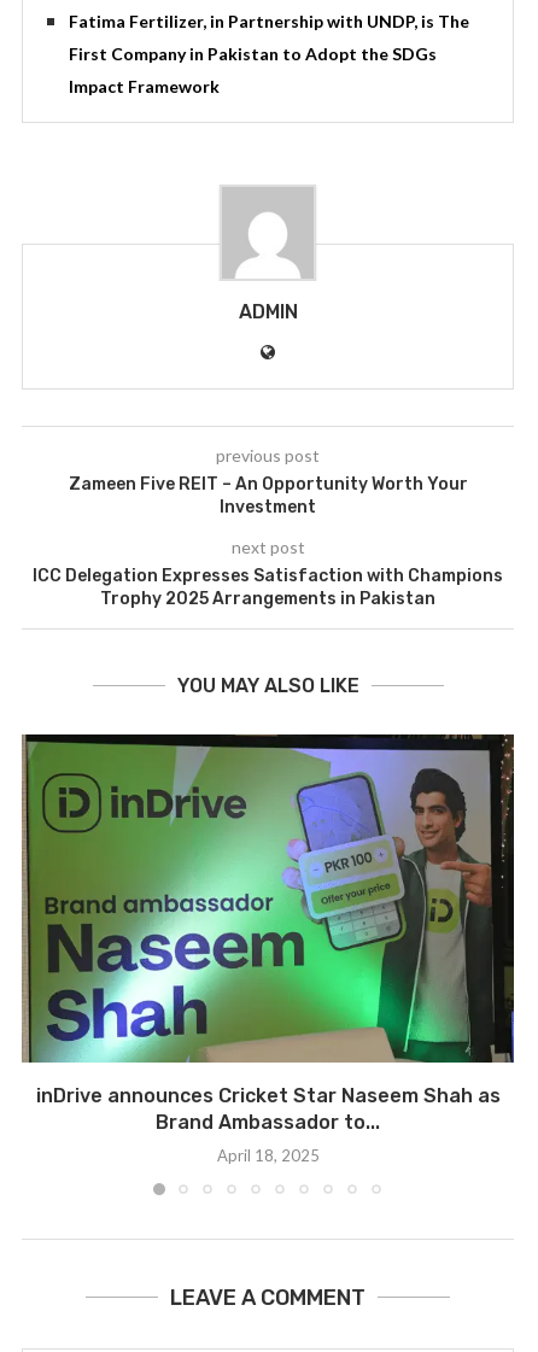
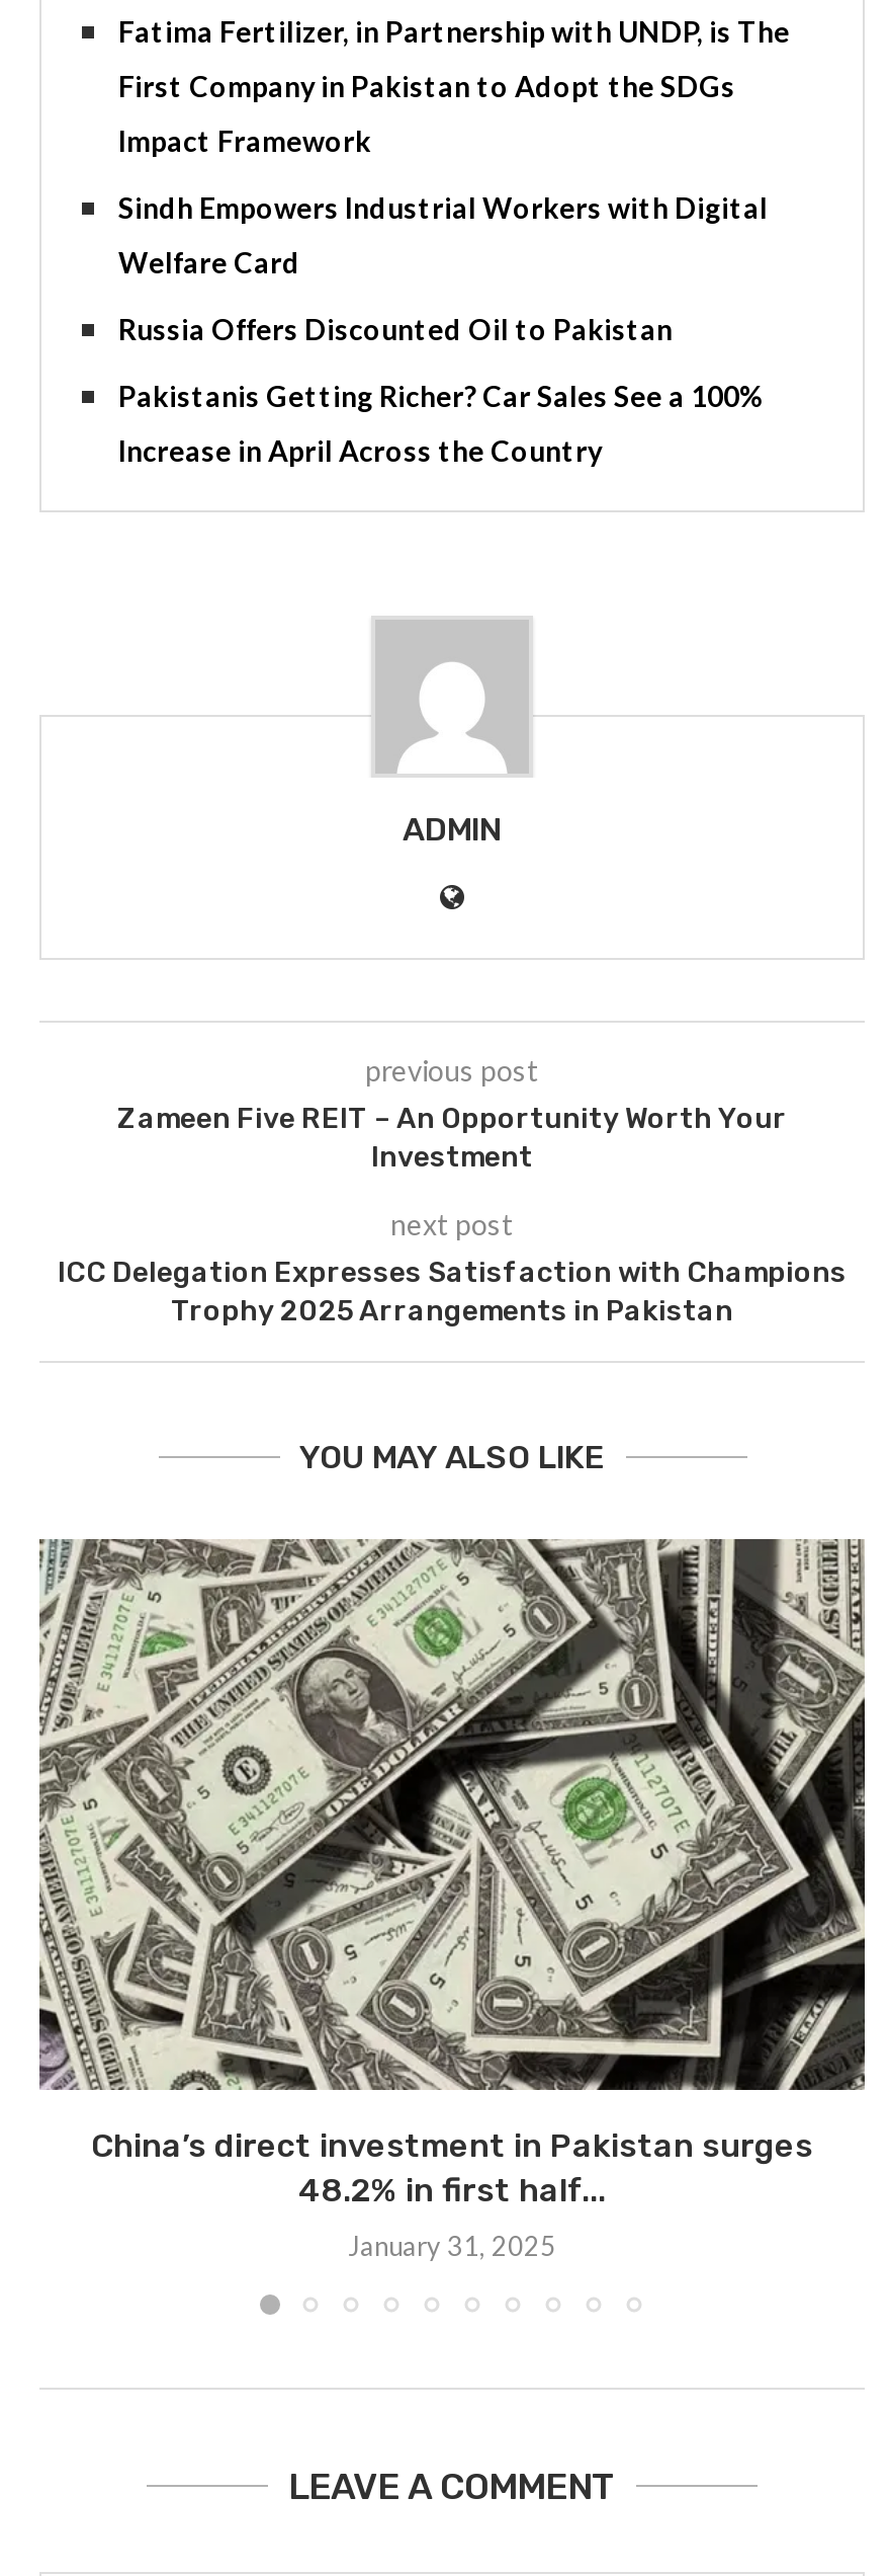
+ Sindh Empowers Industrial Workers with Digital
+ Welfare Card
+ Russia Offers Discounted Oil to Pakistan
+ Pakistanis Getting Richer? Car Sales See a 100%
+ Increase in April Across the Country

- [image]
- inDrive announces Cricket Star Naseem Shah as
- Brand Ambassador to...
+ [image]
+ China’s direct investment in Pakistan surges
+ 48.2% in first half...

- April 18, 2025
+ January 31, 2025
